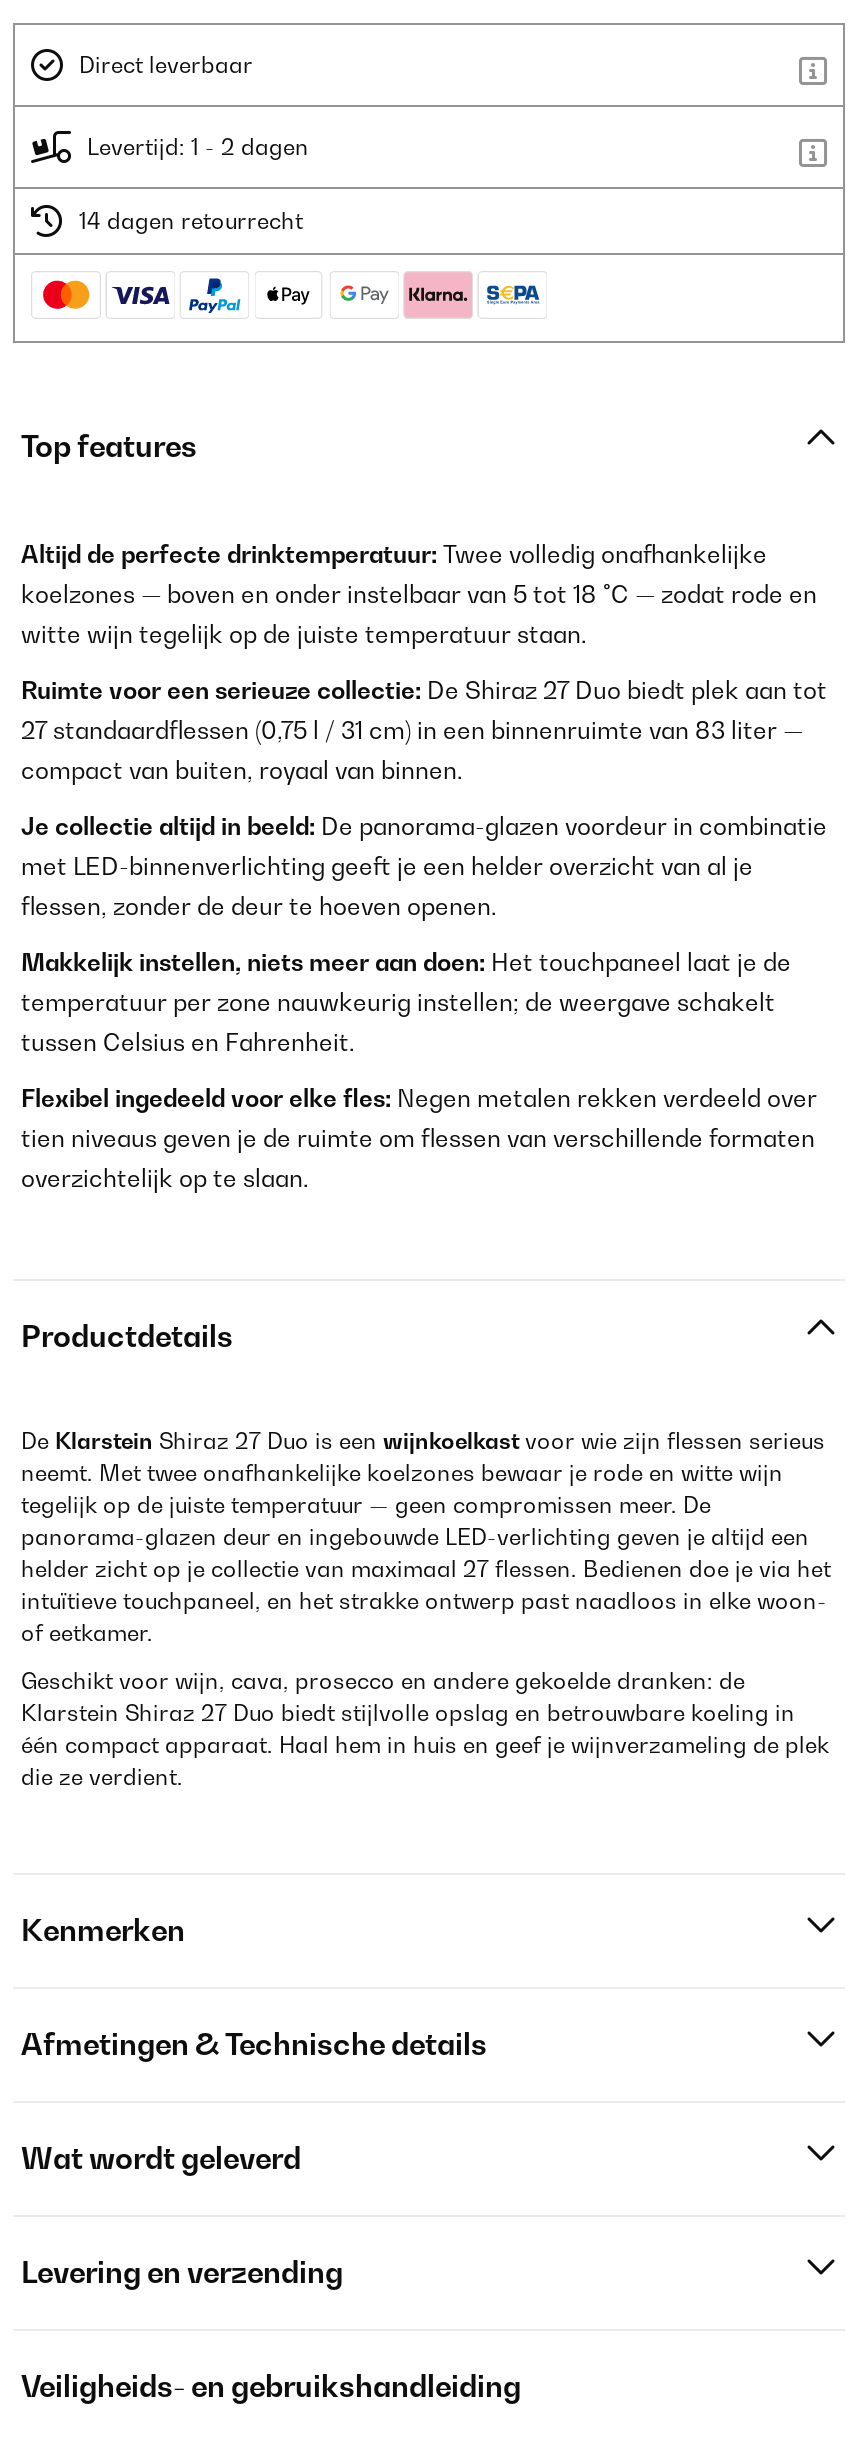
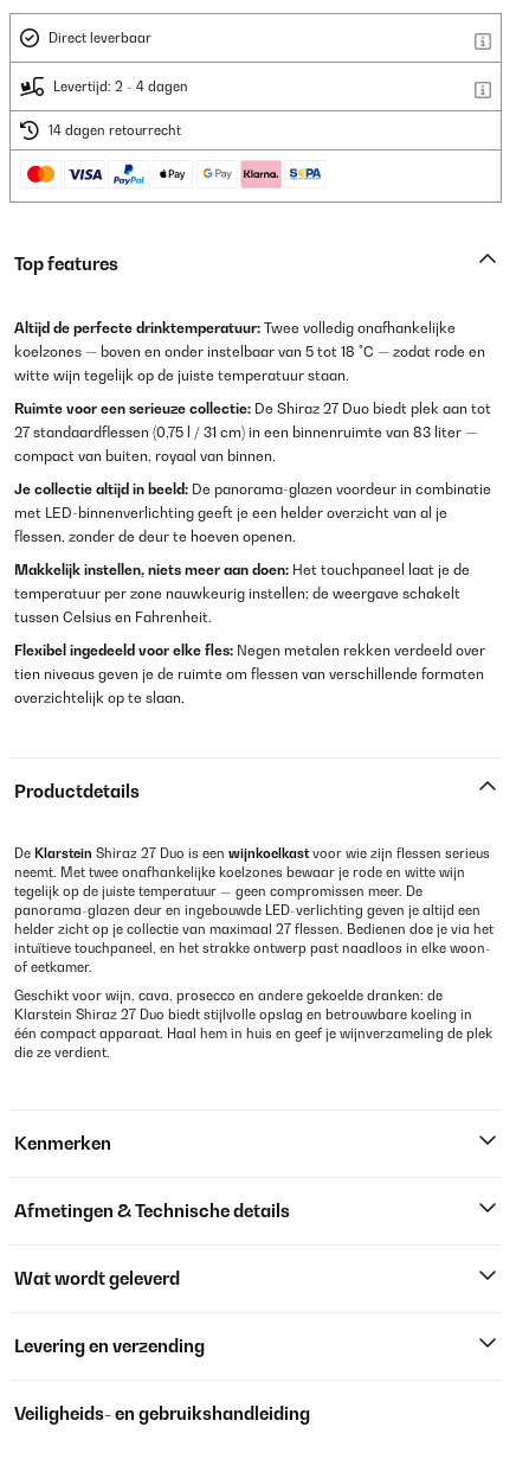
- Levertijd: 1 - 2 dagen
+ Levertijd: 2 - 4 dagen
